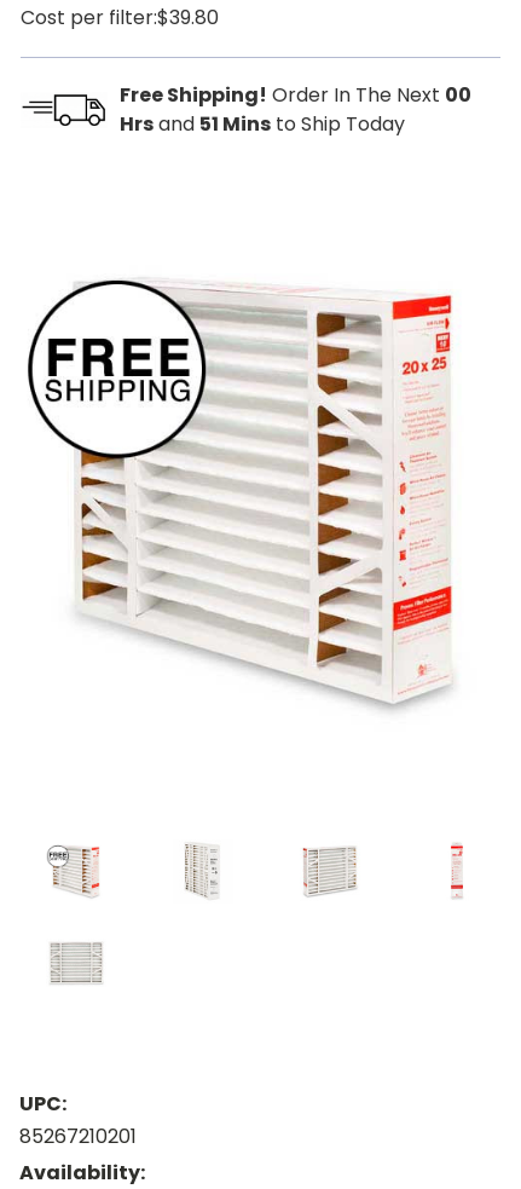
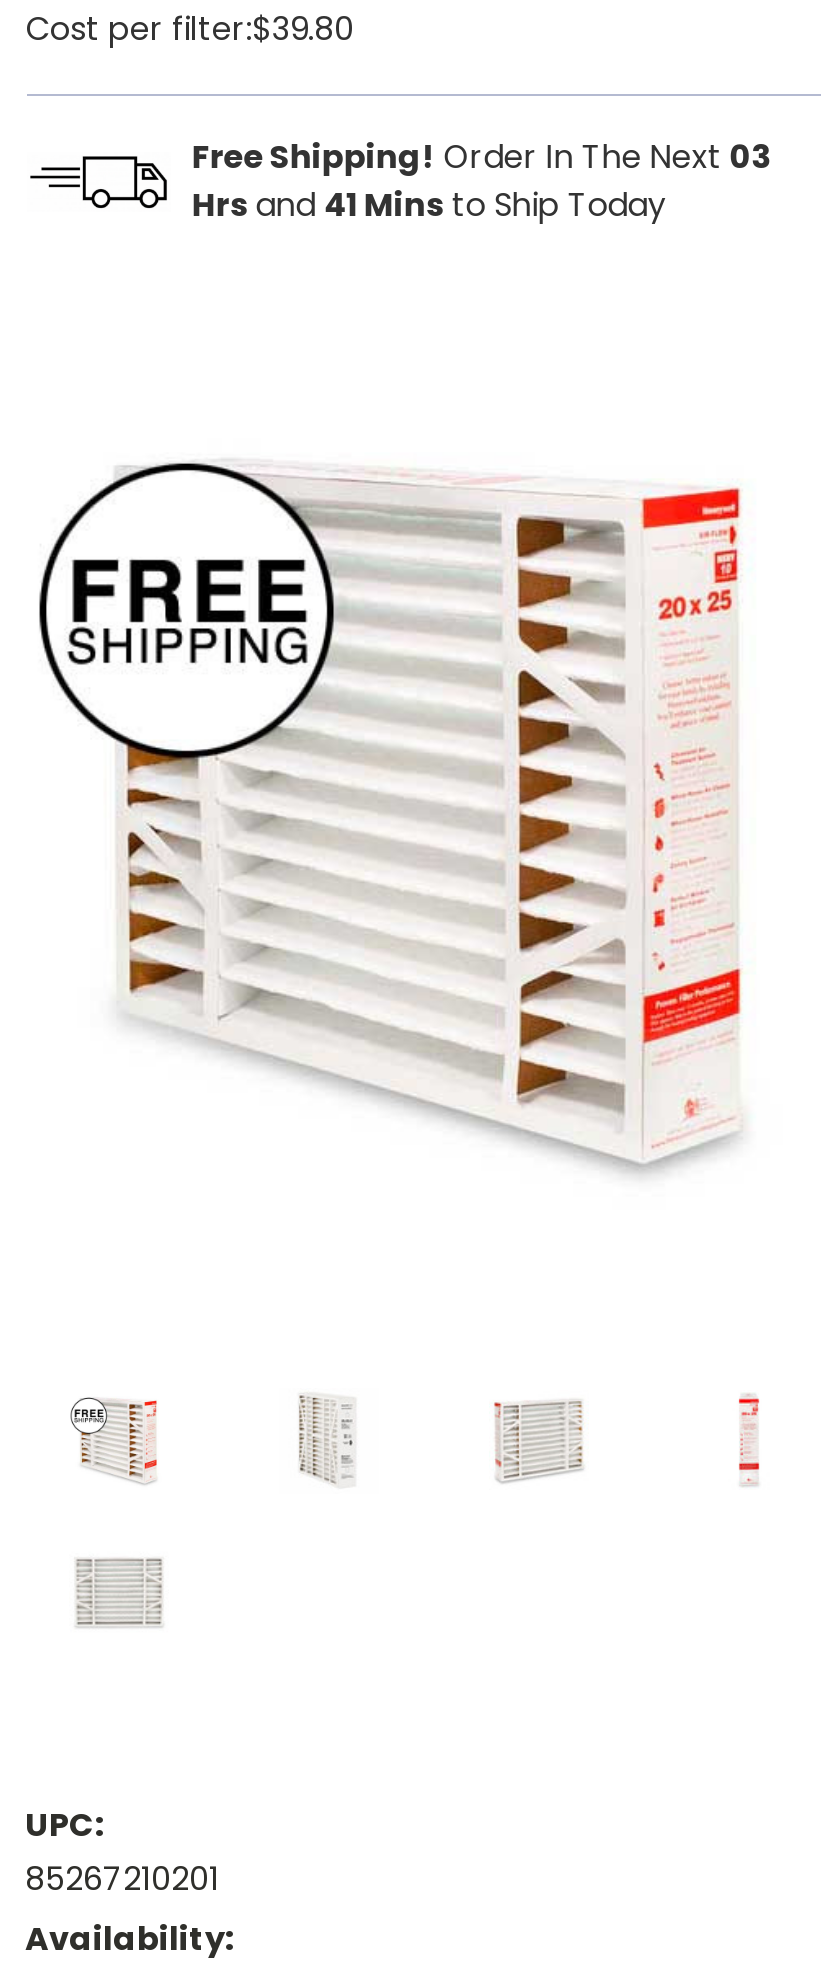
- Free Shipping! Order In The Next 00
+ Free Shipping! Order In The Next 03

- Hrs and 51 Mins to Ship Today
+ Hrs and 41 Mins to Ship Today
